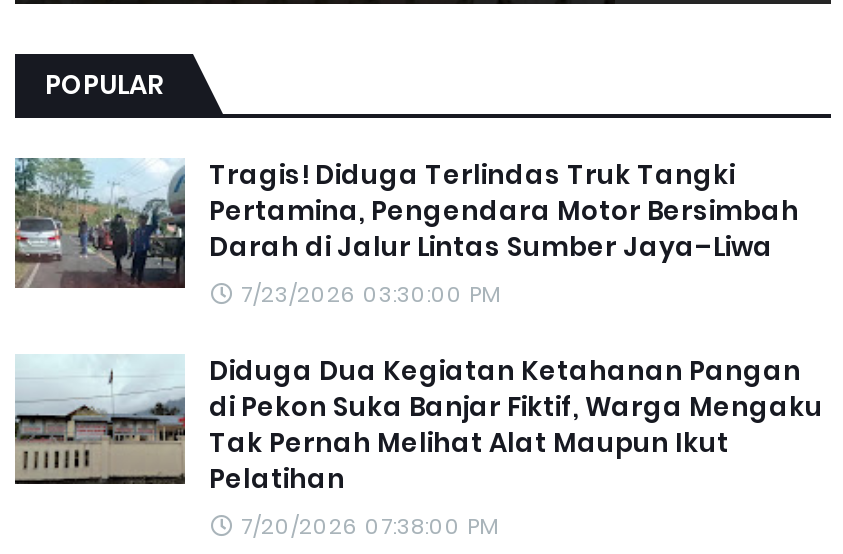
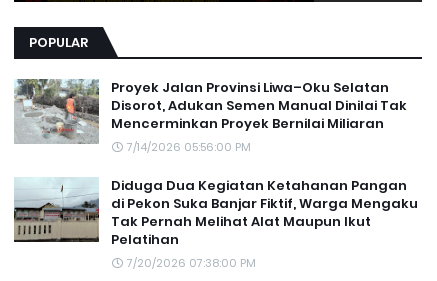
- [image]
- Tragis! Diduga Terlindas Truk Tangki
- Pertamina, Pengendara Motor Bersimbah
- Darah di Jalur Lintas Sumber Jaya–Liwa
- 7/23/2026 03:30:00 PM
+ [image]
+ Proyek Jalan Provinsi Liwa–Oku Selatan
+ Disorot, Adukan Semen Manual Dinilai Tak
+ Mencerminkan Proyek Bernilai Miliaran
+ 7/14/2026 05:56:00 PM
